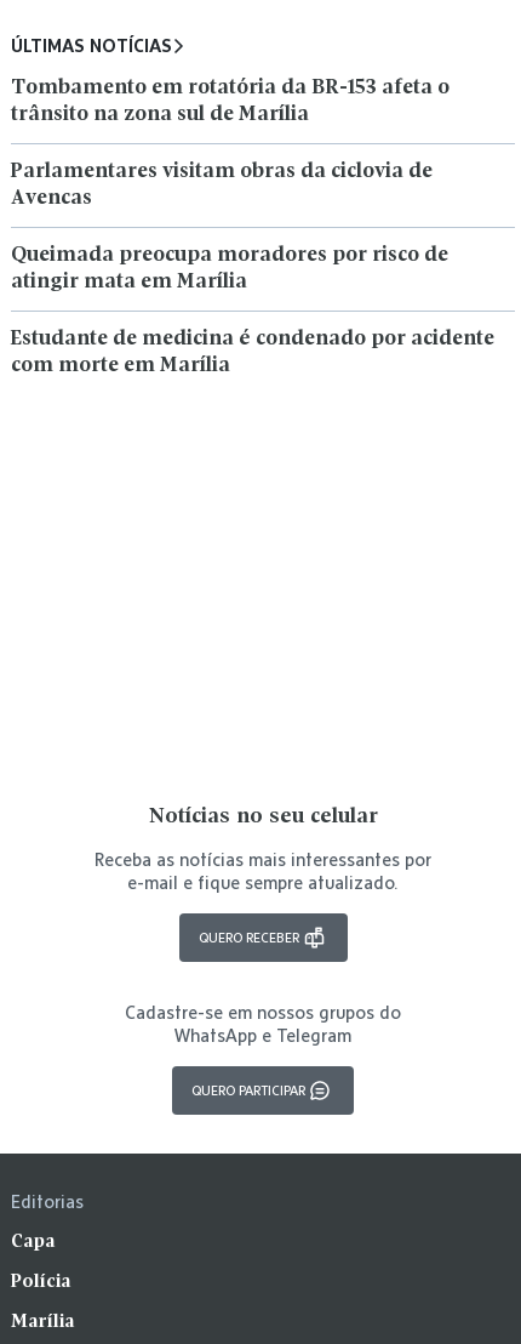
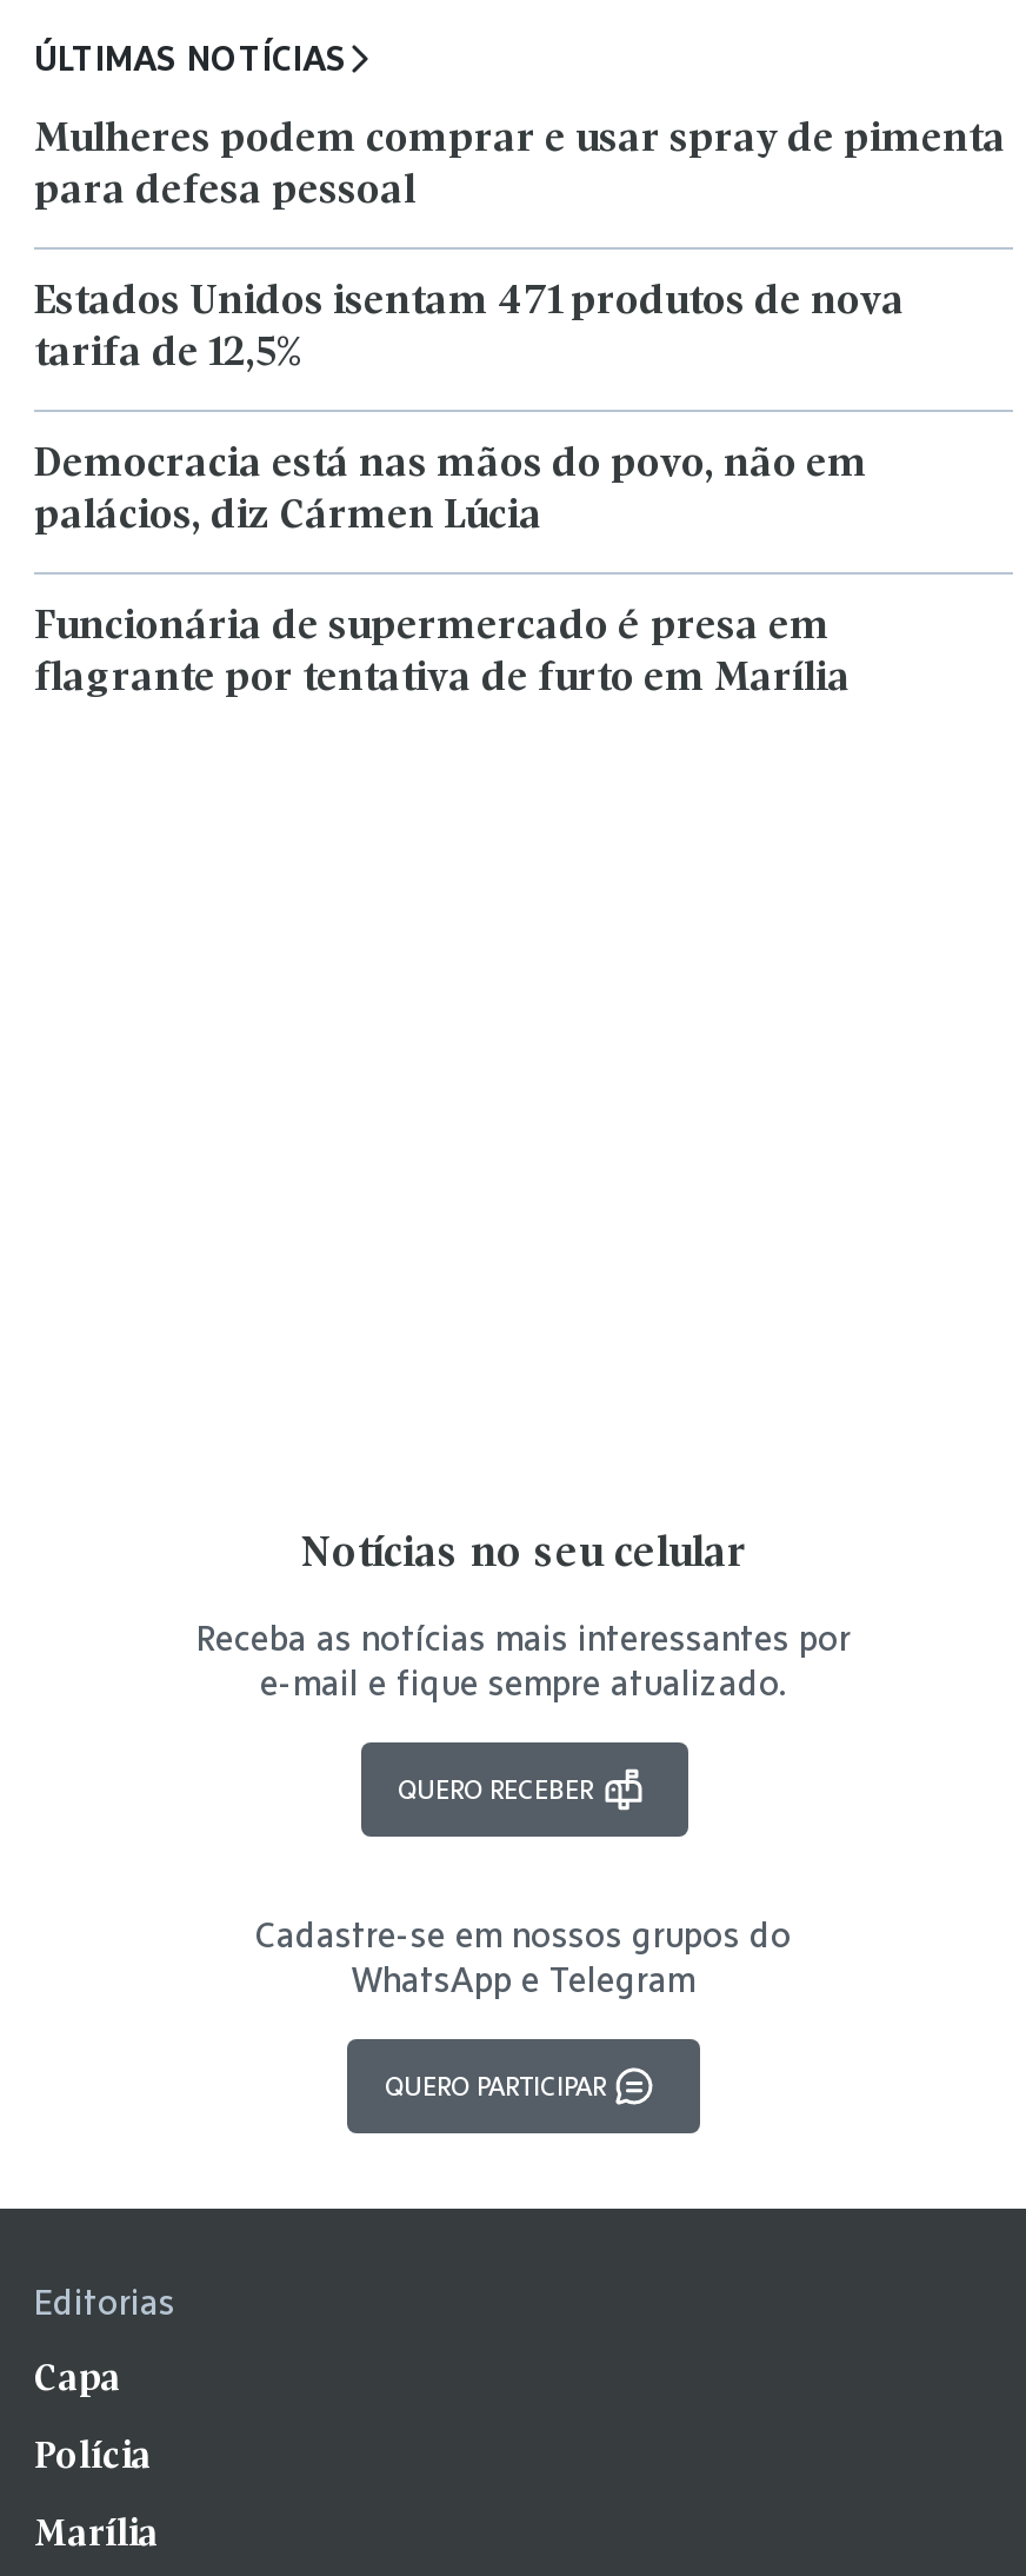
- Tombamento em rotatória da BR-153 afeta o
- trânsito na zona sul de Marília
+ Mulheres podem comprar e usar spray de pimenta
+ para defesa pessoal

- Parlamentares visitam obras da ciclovia de
- Avencas
+ Estados Unidos isentam 471 produtos de nova
+ tarifa de 12,5%

- Queimada preocupa moradores por risco de
- atingir mata em Marília
+ Democracia está nas mãos do povo, não em
+ palácios, diz Cármen Lúcia

- Estudante de medicina é condenado por acidente
- com morte em Marília
+ Funcionária de supermercado é presa em
+ flagrante por tentativa de furto em Marília
